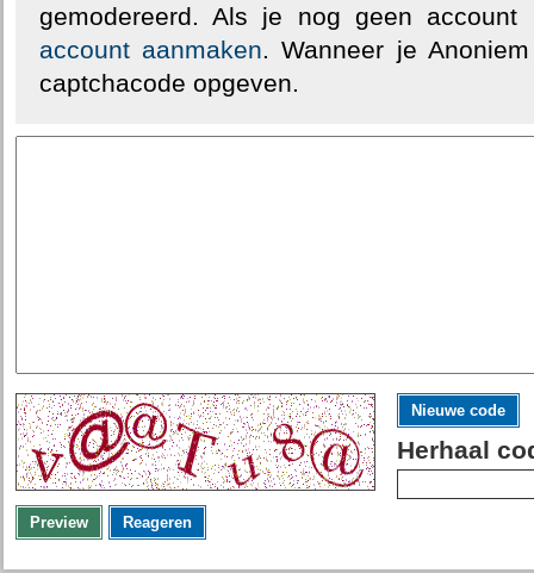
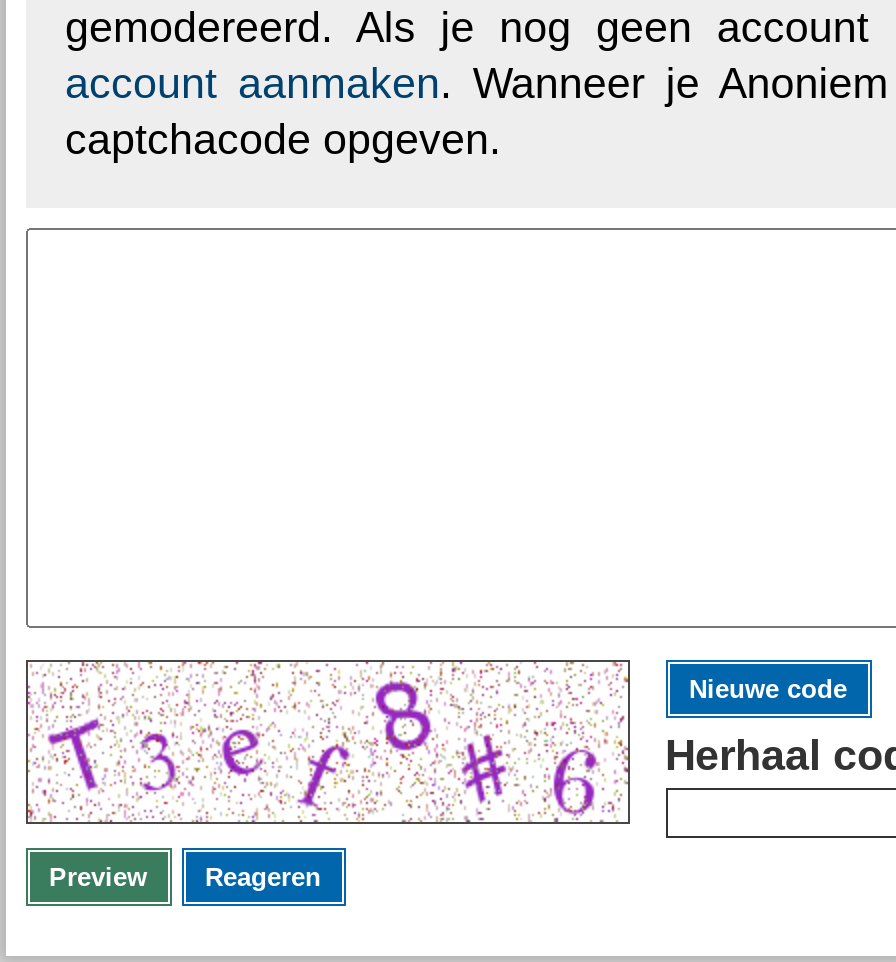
- [image]
+ [image]
